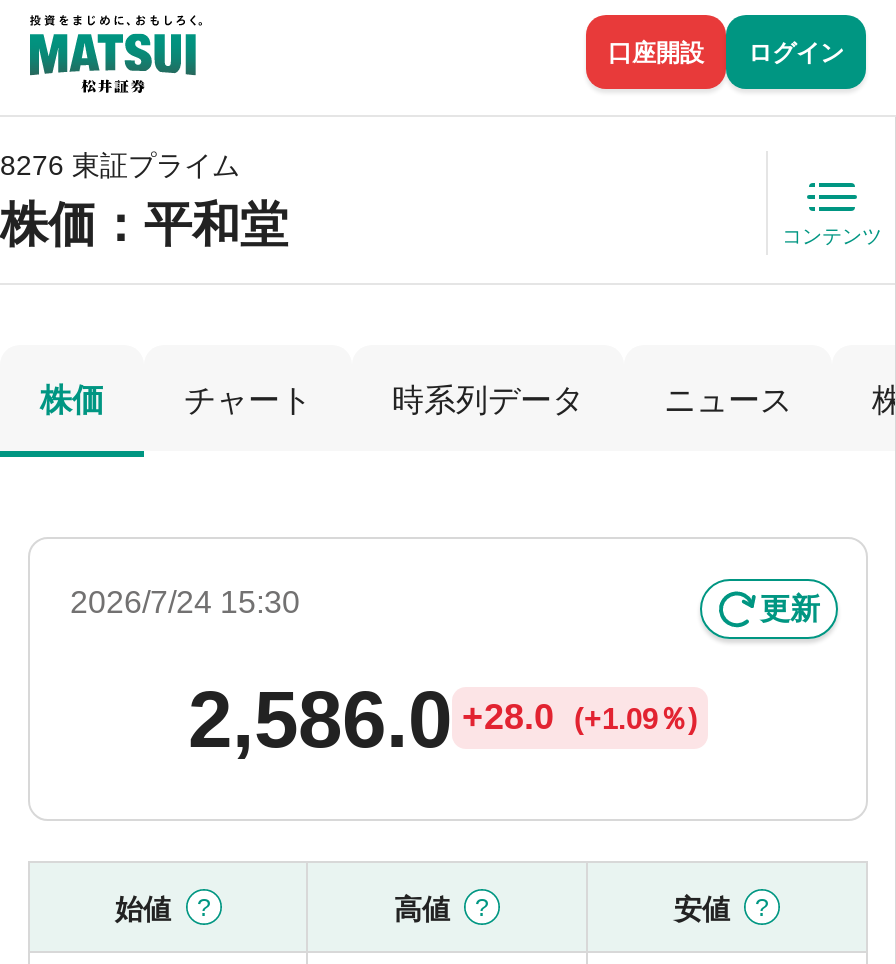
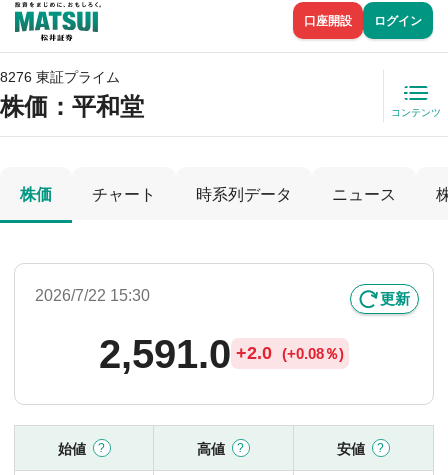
- 2026/7/24 15:30
+ 2026/7/22 15:30

- 2,586.0 +28.0 (+1.09％)
+ 2,591.0 +2.0 (+0.08％)
